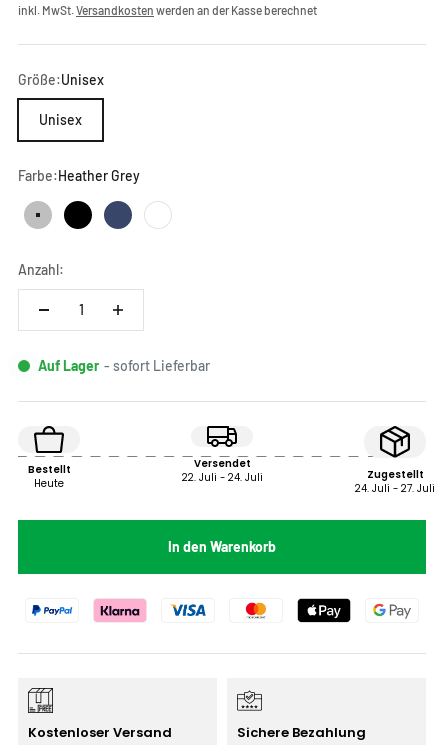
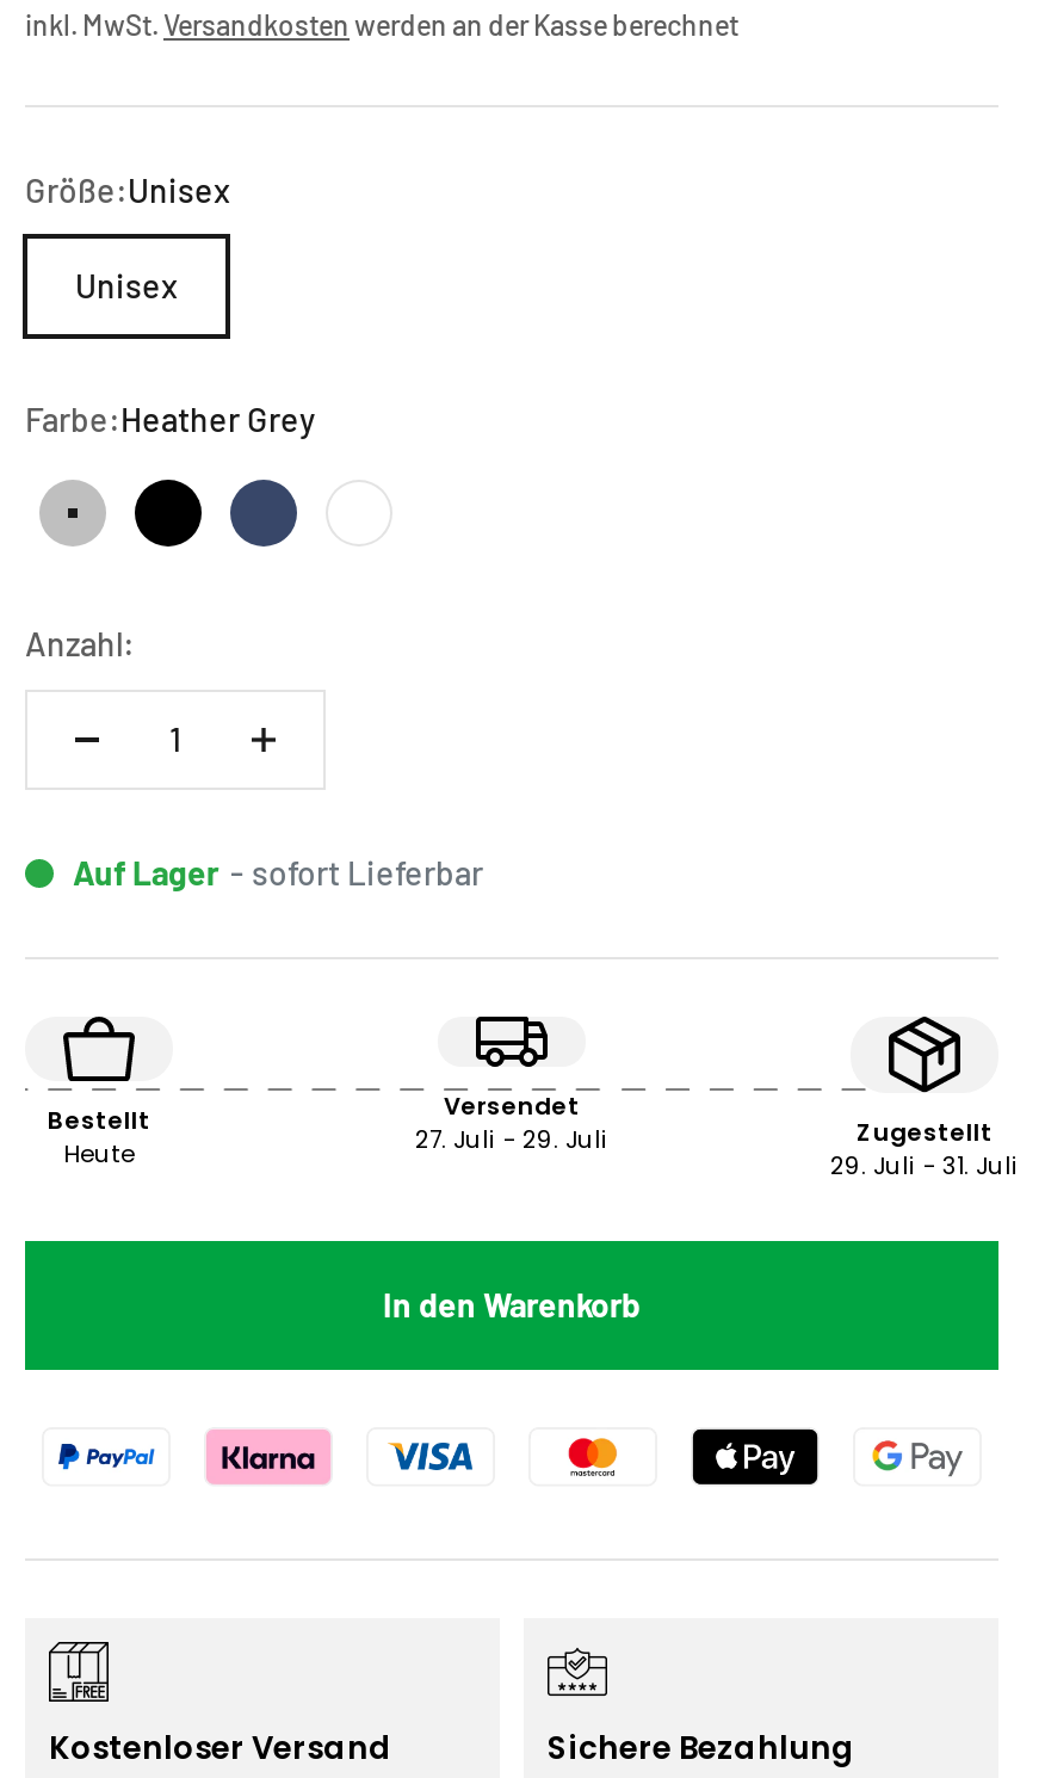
- 22. Juli - 24. Juli
+ 27. Juli - 29. Juli

- 24. Juli - 27. Juli
+ 29. Juli - 31. Juli
